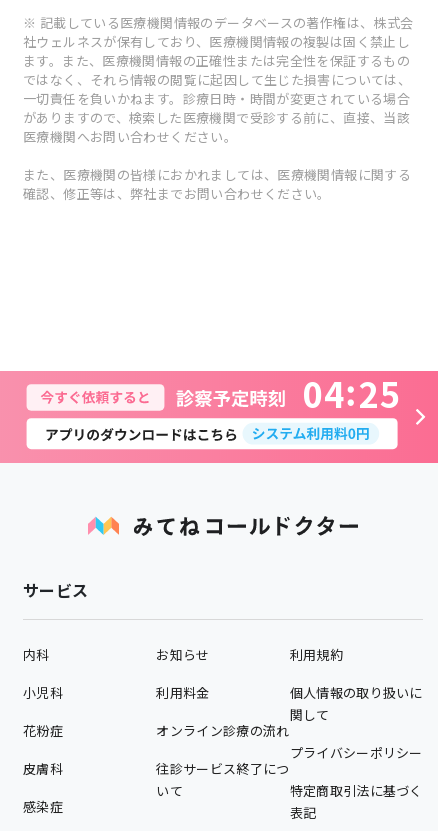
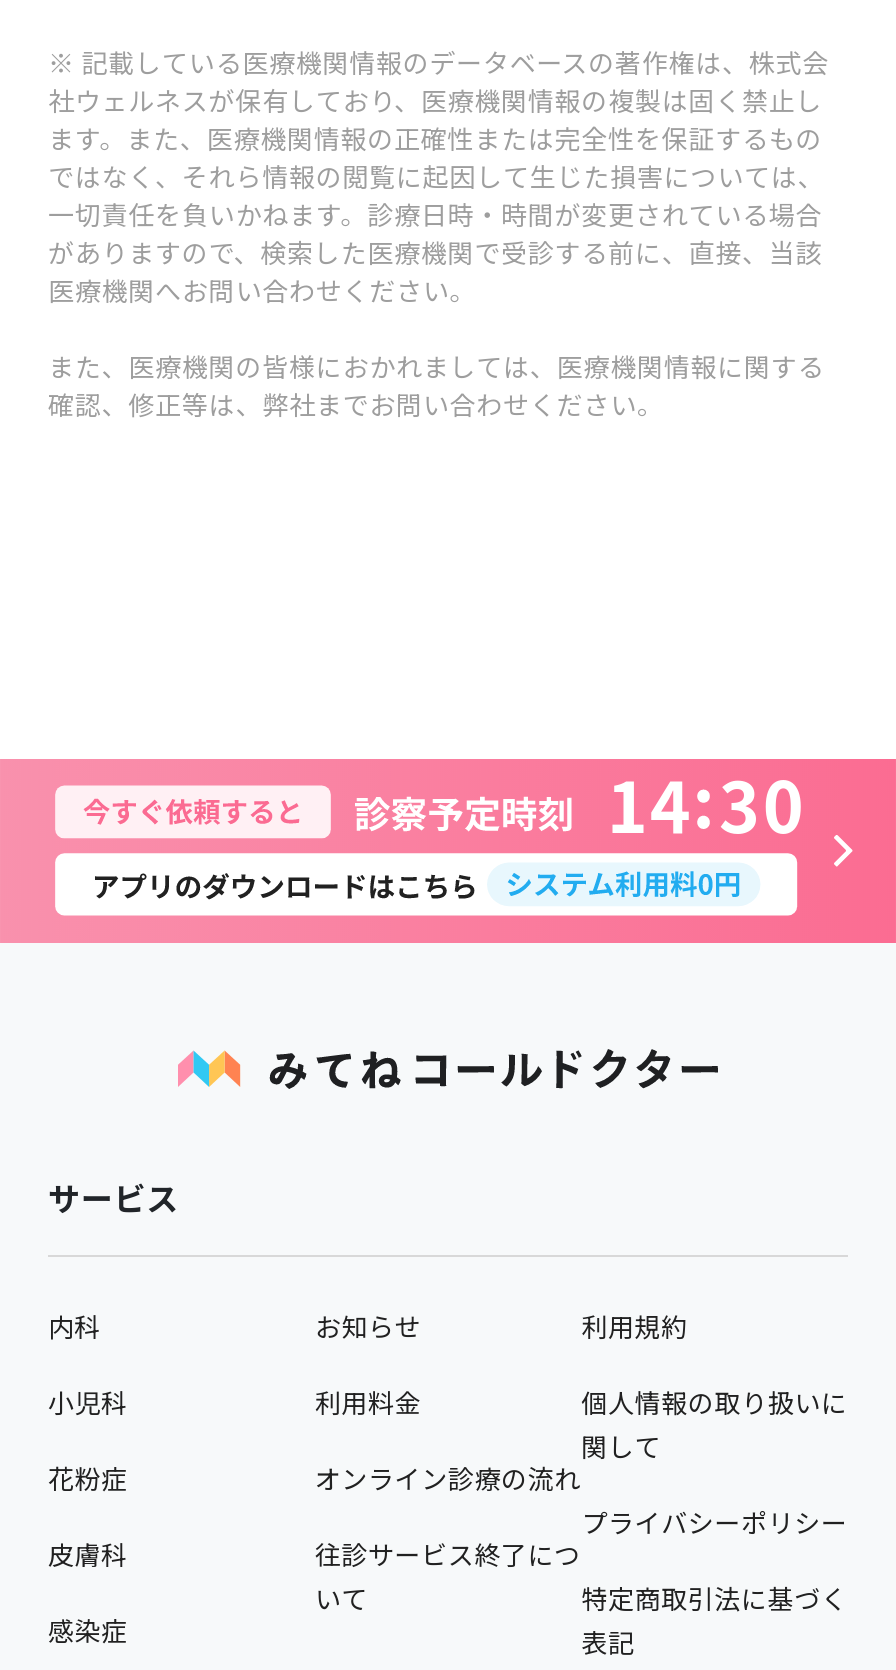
- 0 4 2 5
+ 1 4 3 0
